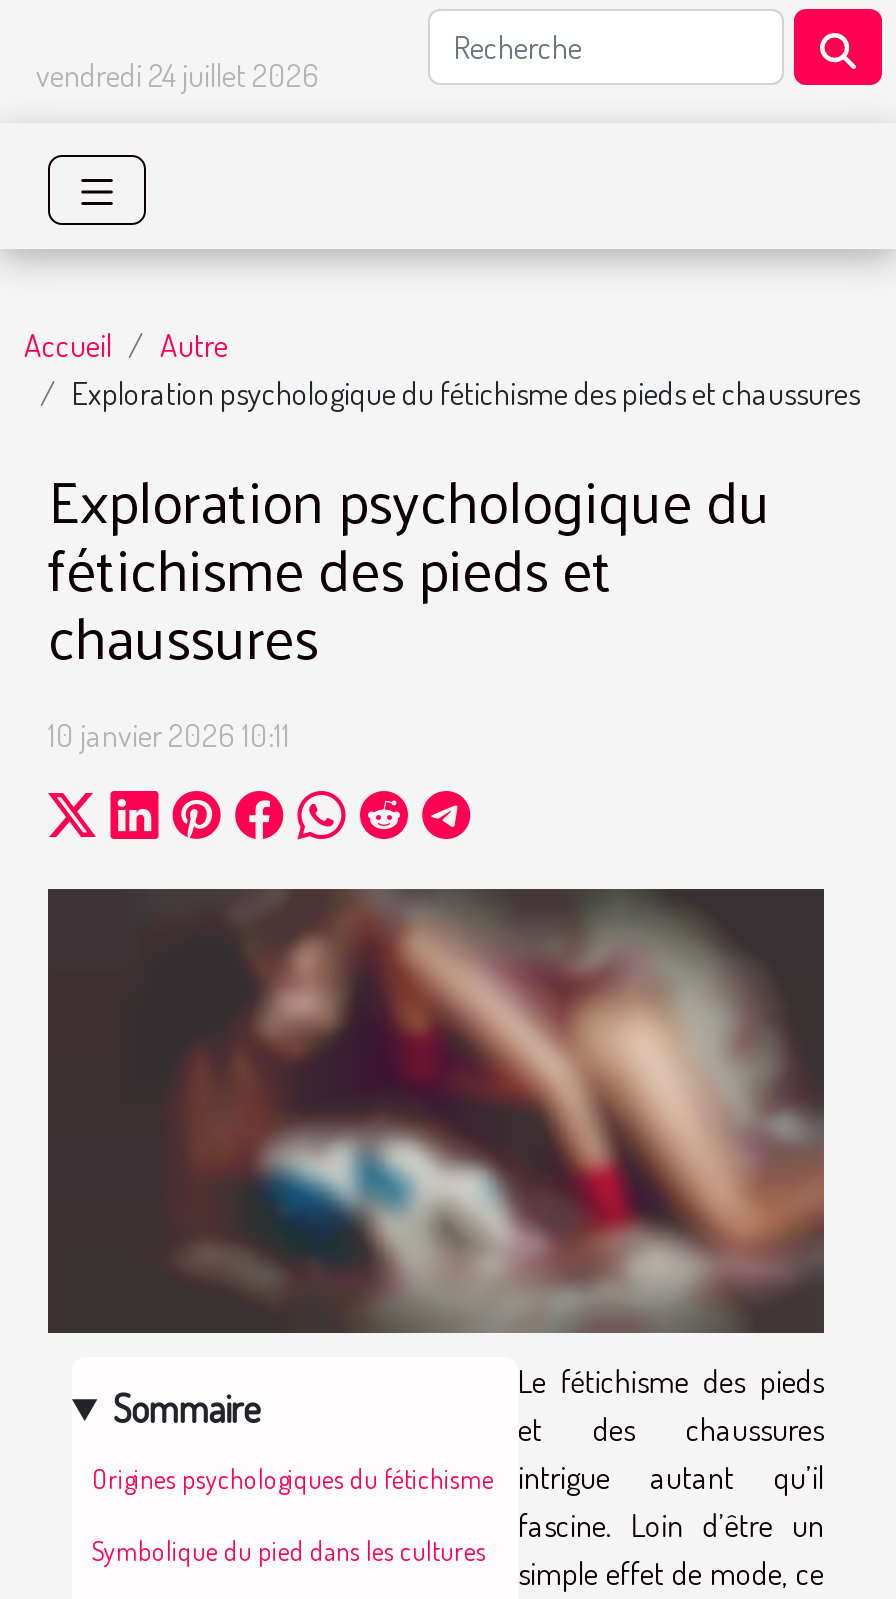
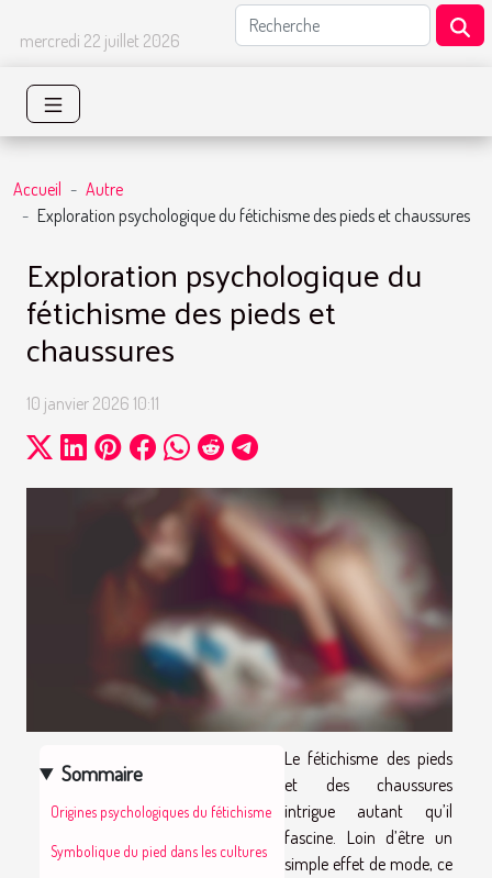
- vendredi 24 juillet 2026
+ mercredi 22 juillet 2026
